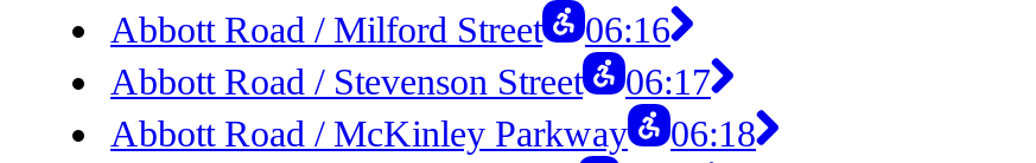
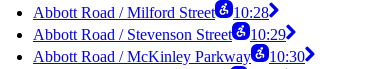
- Abbott Road / Milford Street 06:16
+ Abbott Road / Milford Street 10:28

- Abbott Road / Stevenson Street 06:17
+ Abbott Road / Stevenson Street 10:29

- Abbott Road / McKinley Parkway 06:18
+ Abbott Road / McKinley Parkway 10:30
